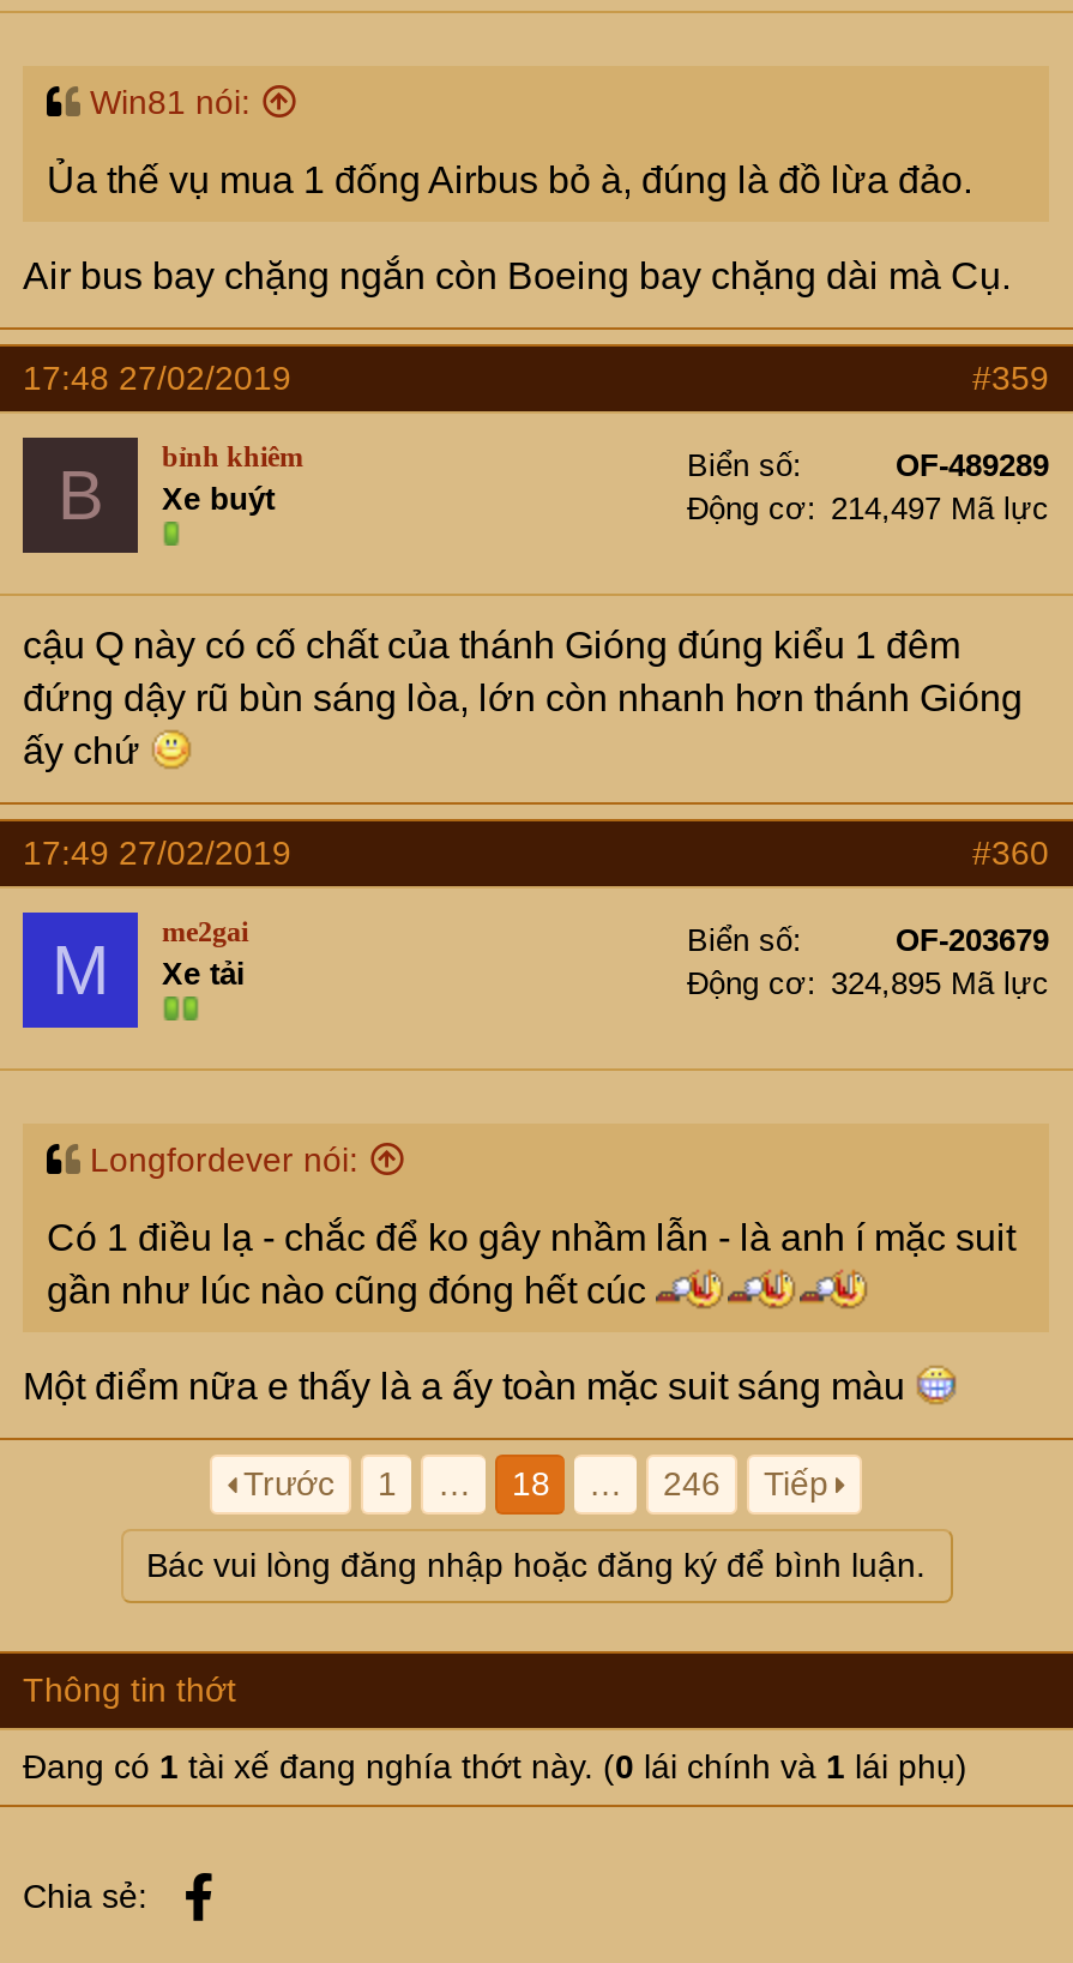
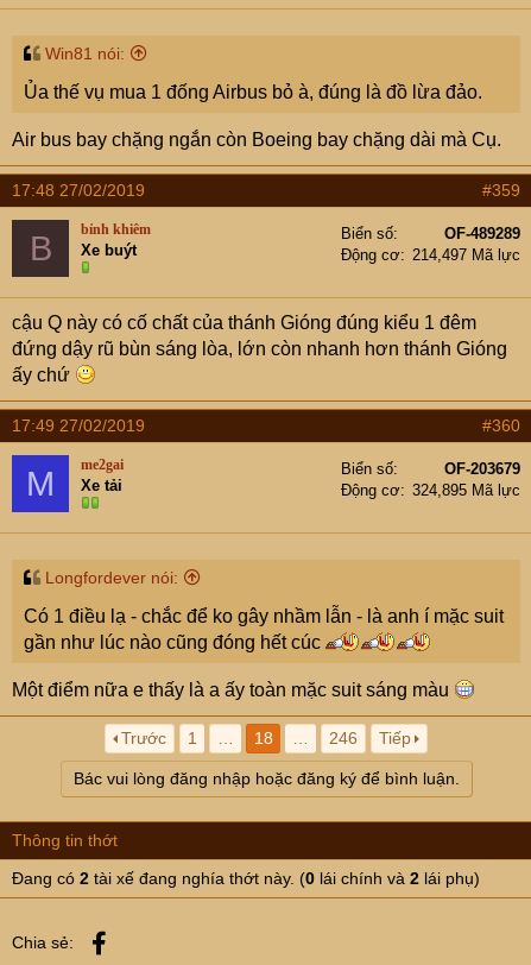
- Đang có 1 tài xế đang nghía thớt này. (0 lái chính và 1 lái phụ)
+ Đang có 2 tài xế đang nghía thớt này. (0 lái chính và 2 lái phụ)
